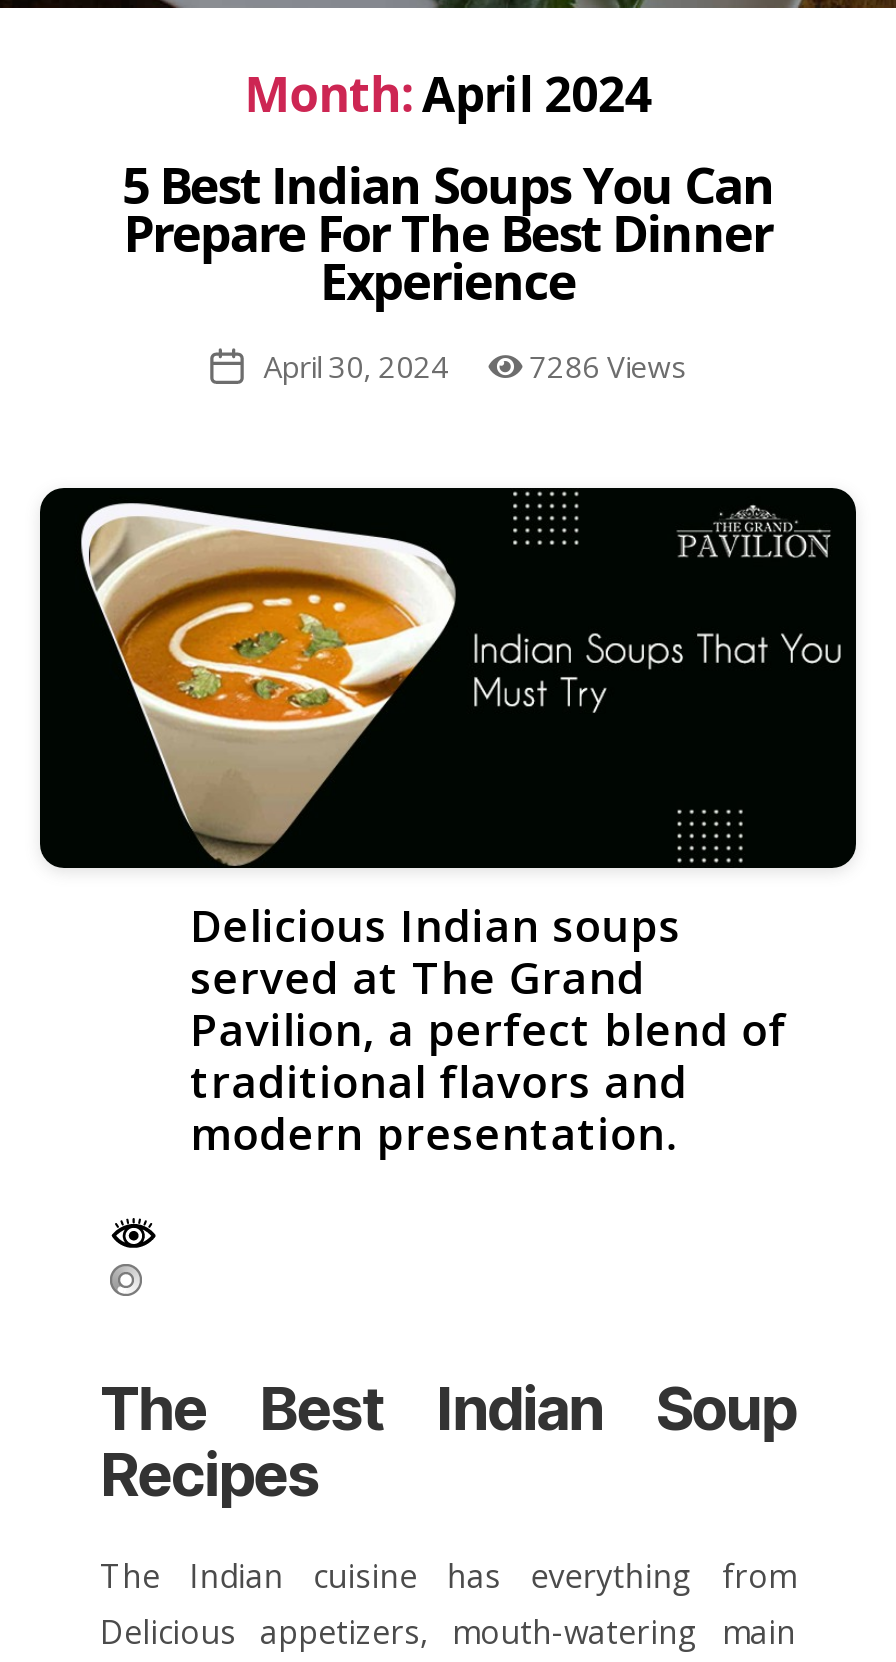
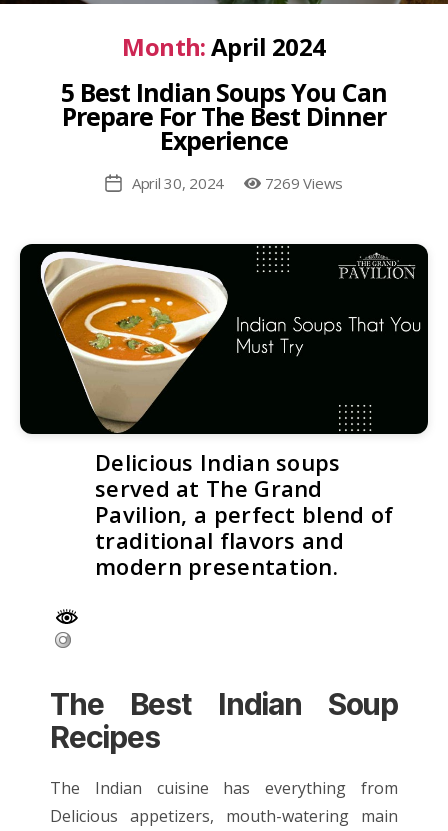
- 7286 Views
+ 7269 Views
